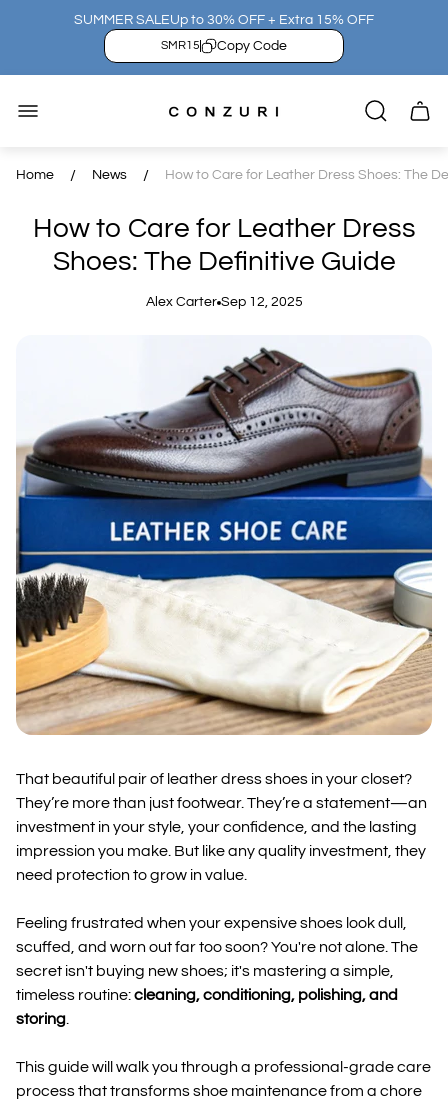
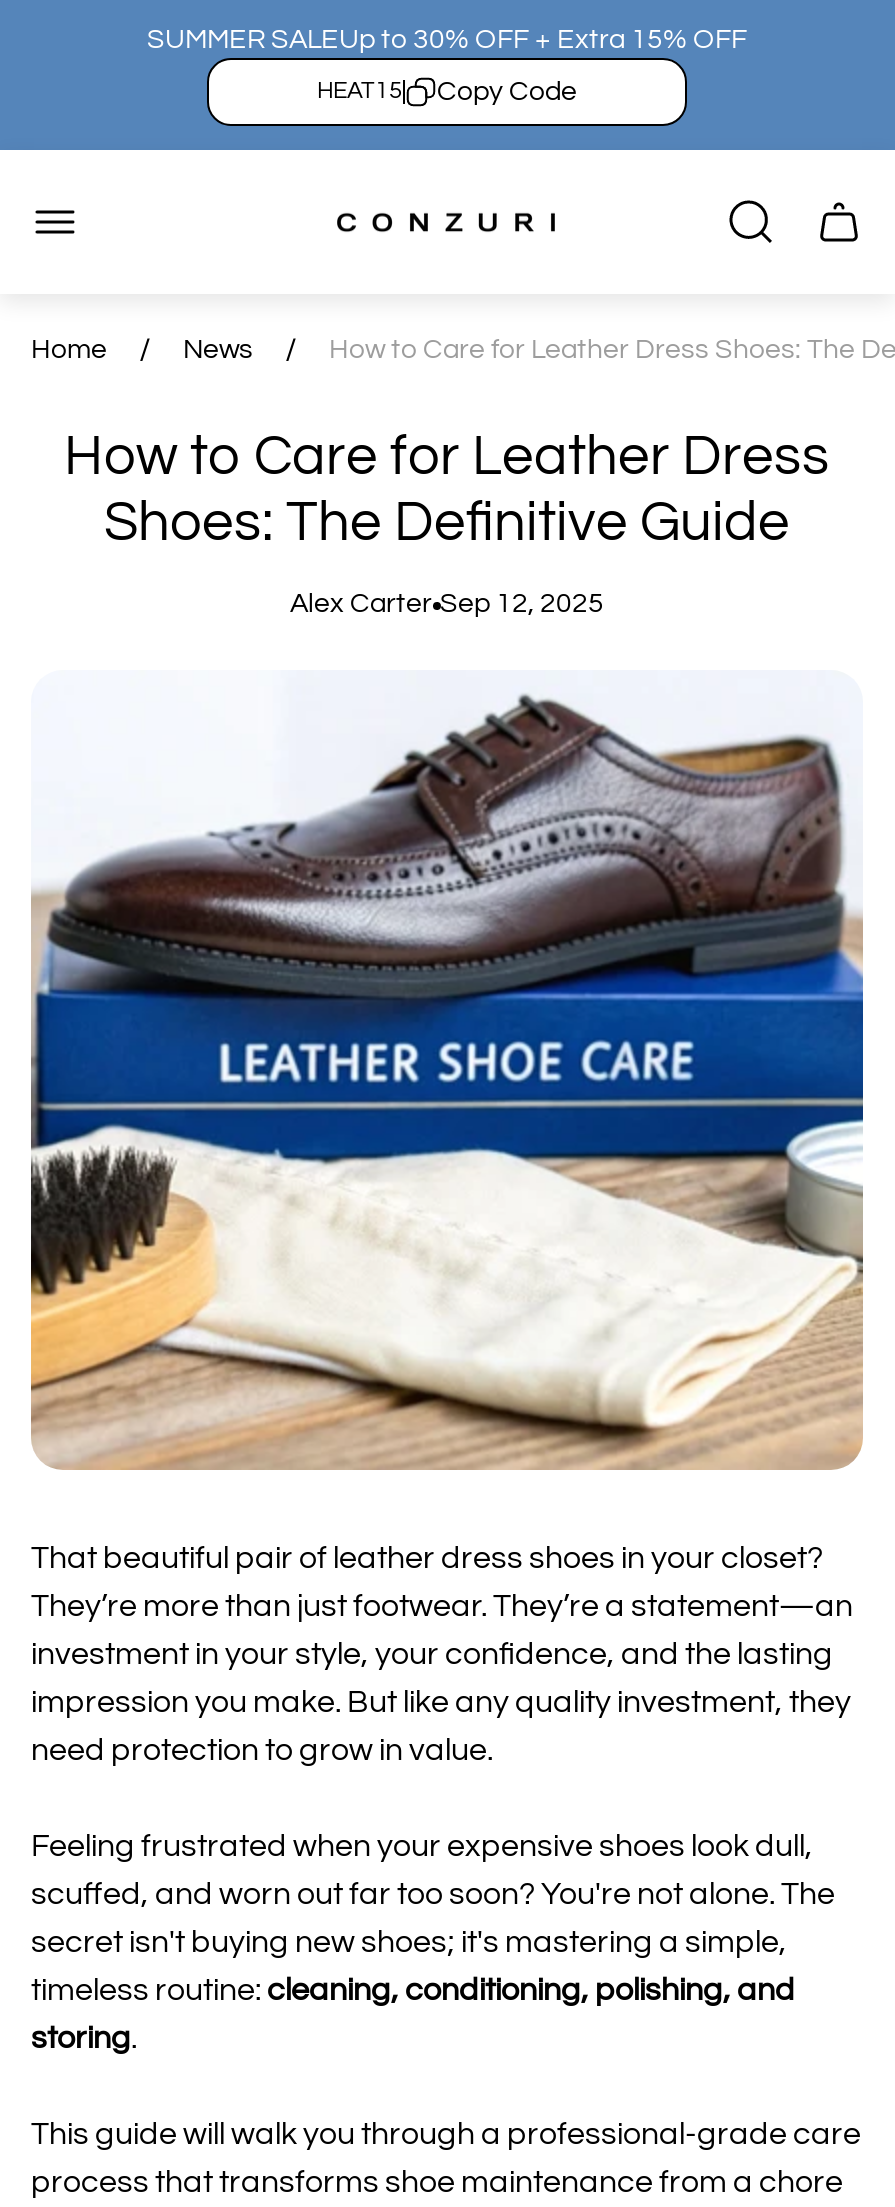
- SMR15 Copy Code
+ HEAT15 Copy Code
